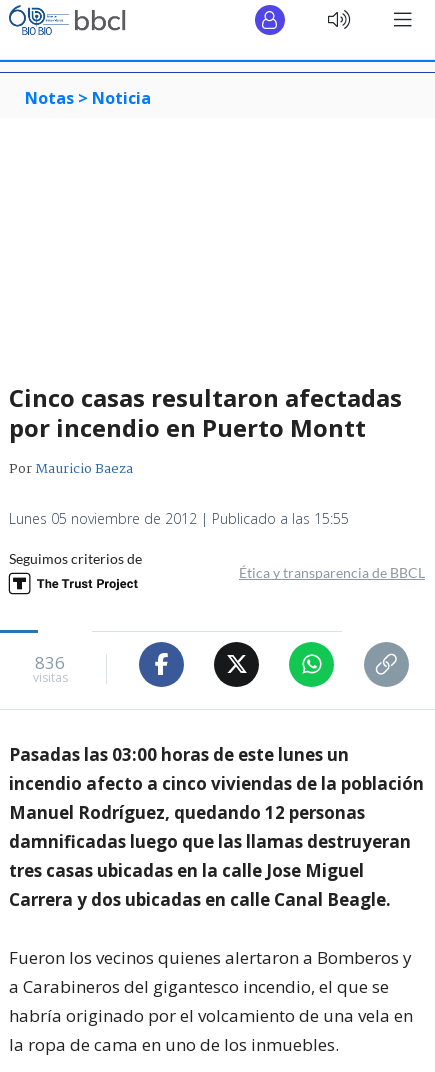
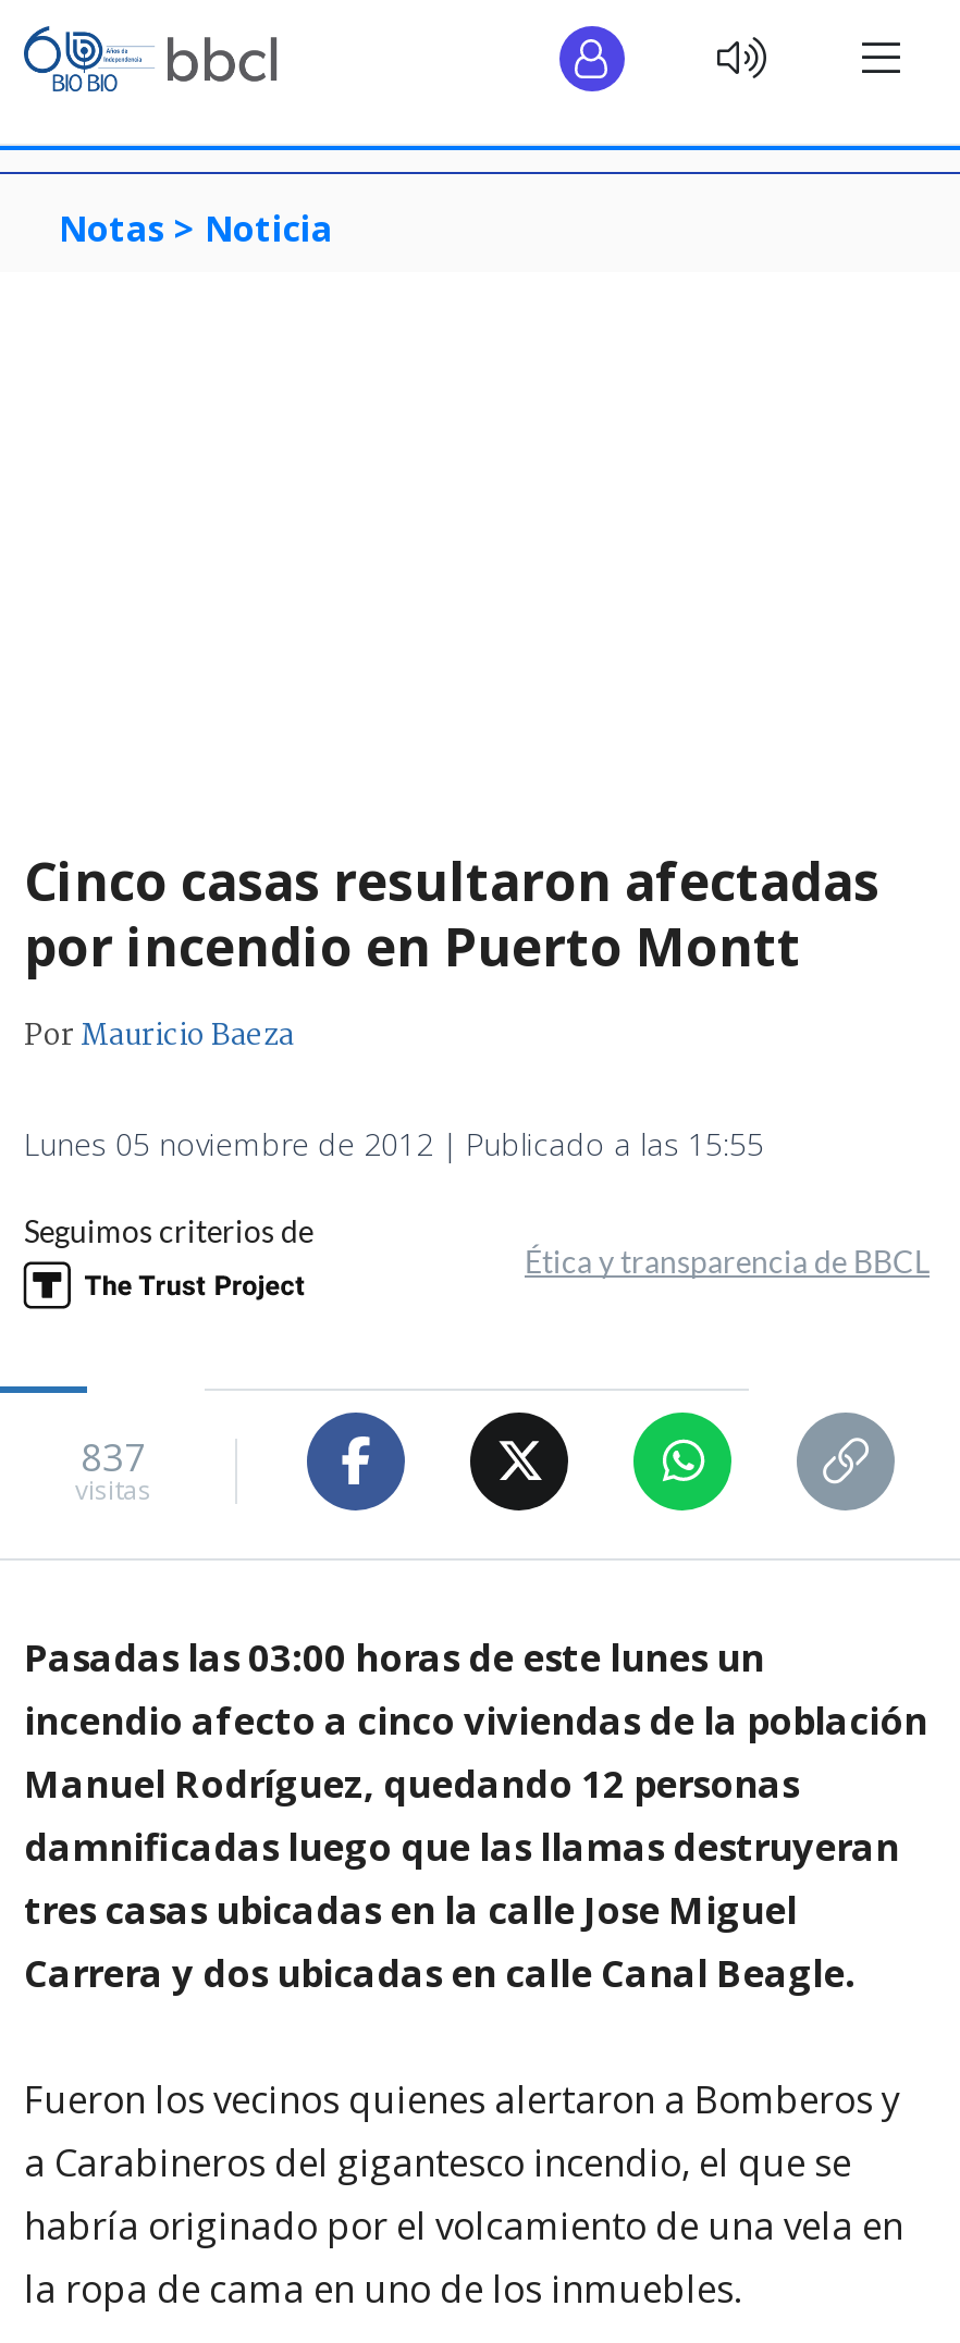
- 836
+ 837
